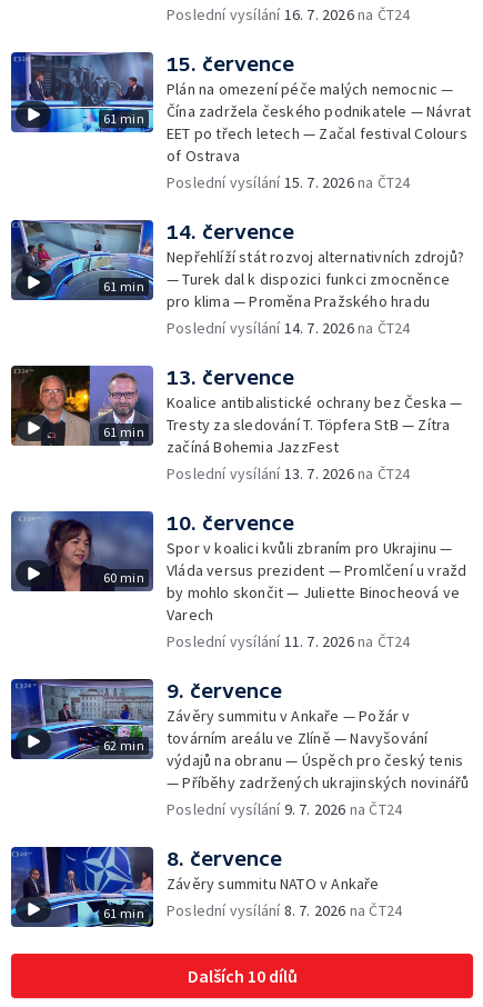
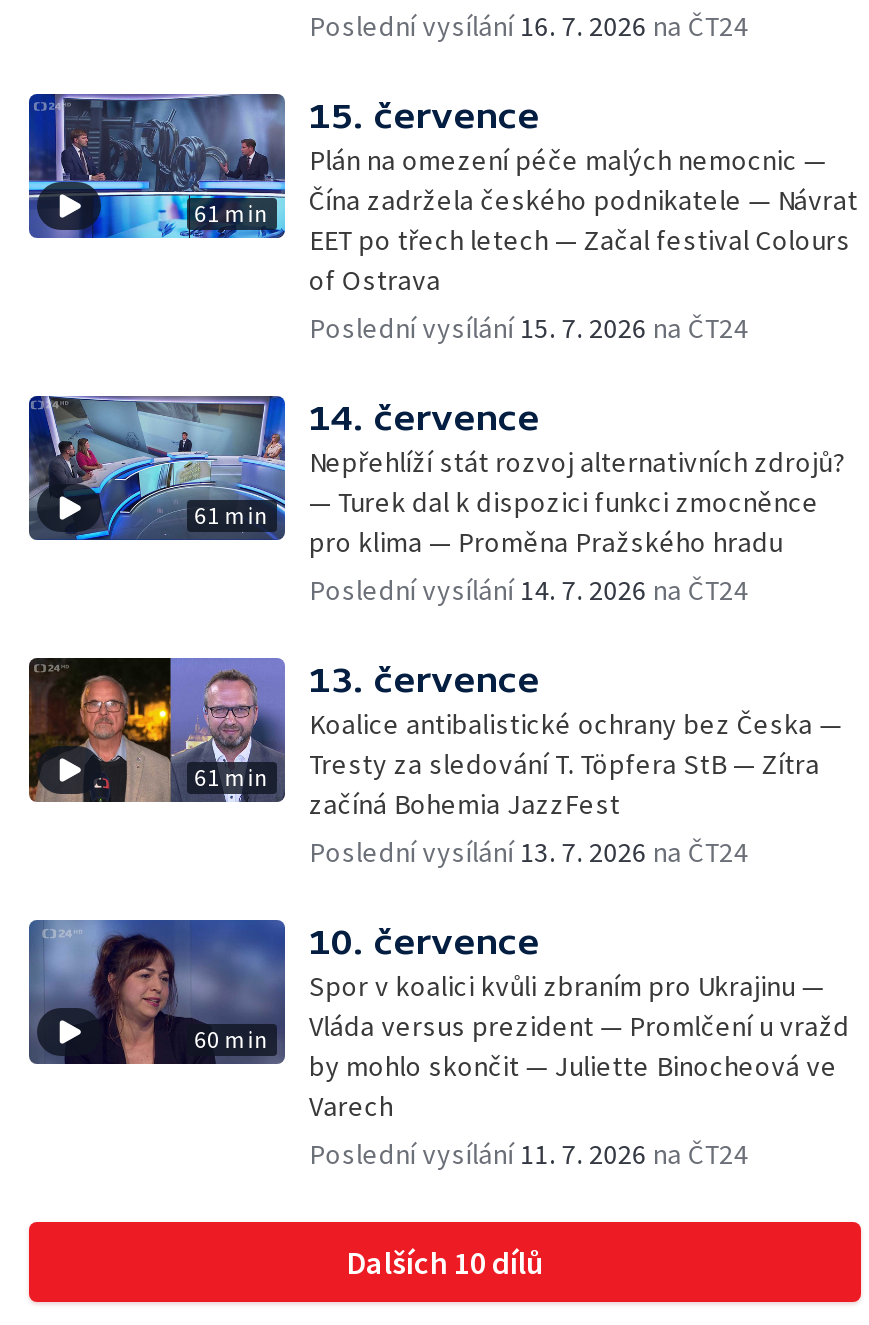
- [image]
- 62 min

- 9. července
- Závěry summitu v Ankaře — Požár v
- továrním areálu ve Zlíně — Navyšování
- výdajů na obranu — Úspěch pro český tenis
- — Příběhy zadržených ukrajinských novinářů
- Poslední vysílání 9. 7. 2026 na ČT24

- [image]
- 61 min

- 8. července
- Závěry summitu NATO v Ankaře
- Poslední vysílání 8. 7. 2026 na ČT24
